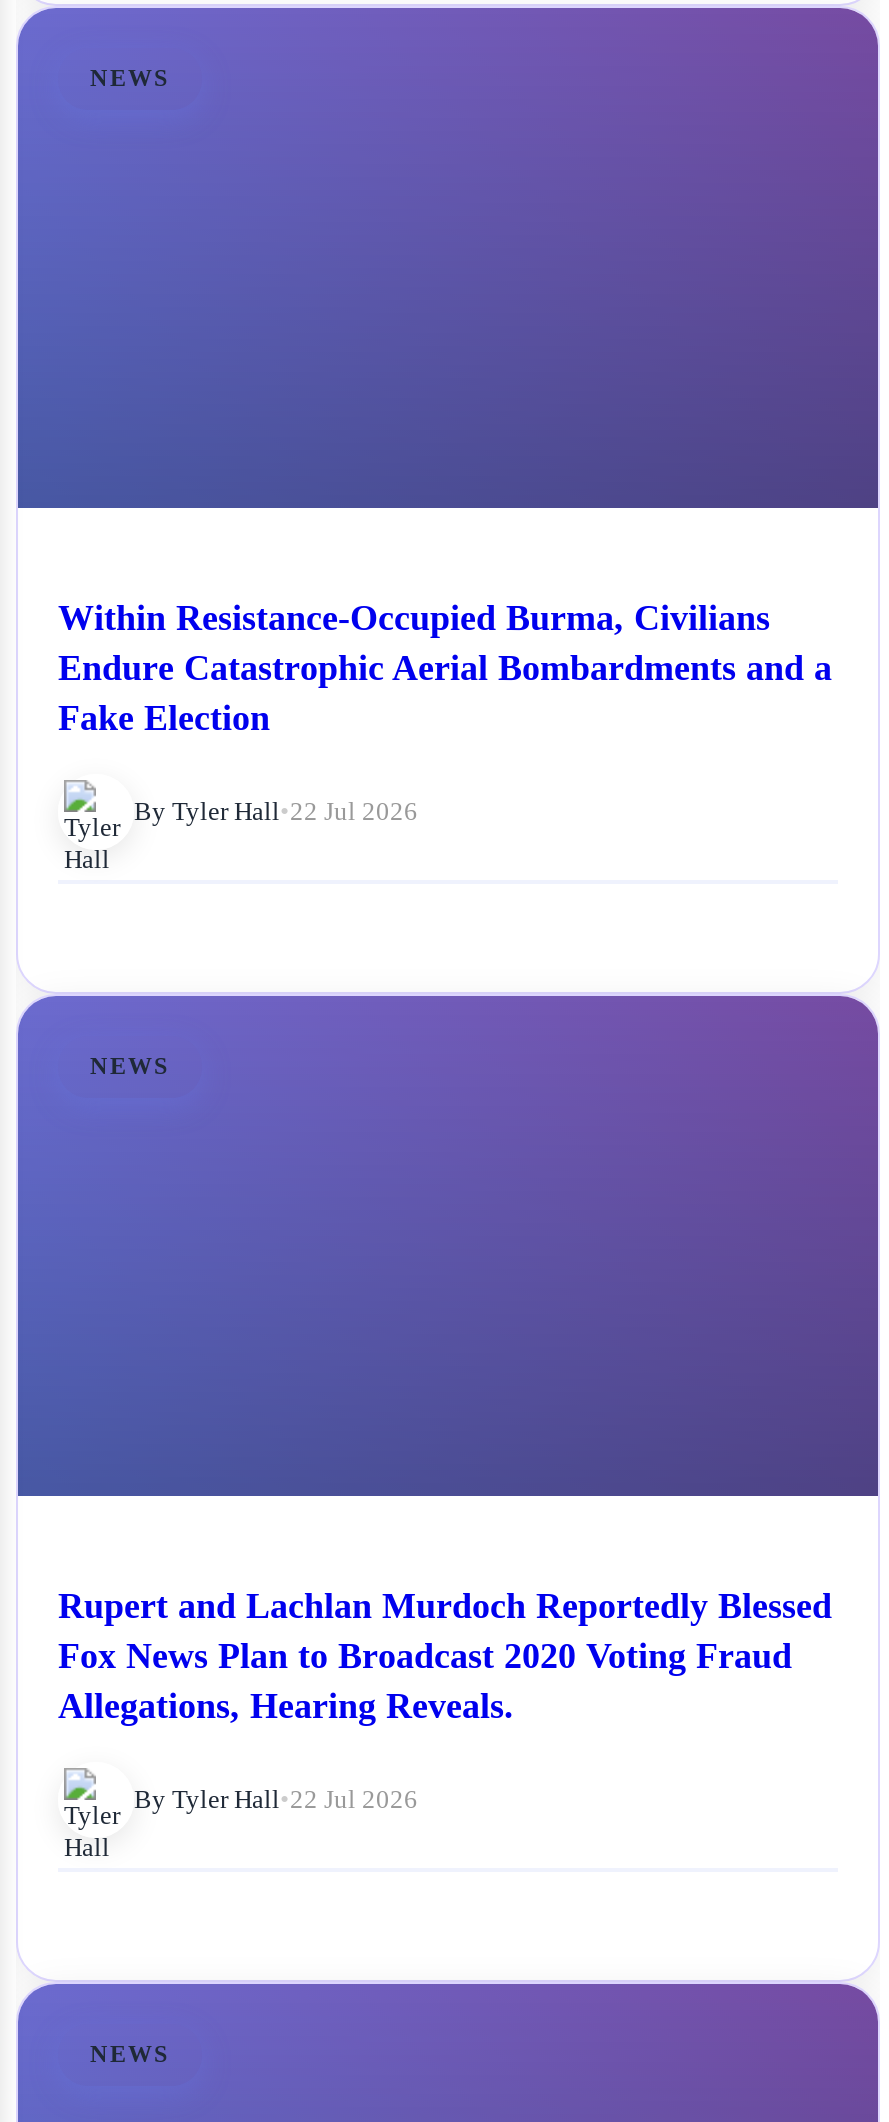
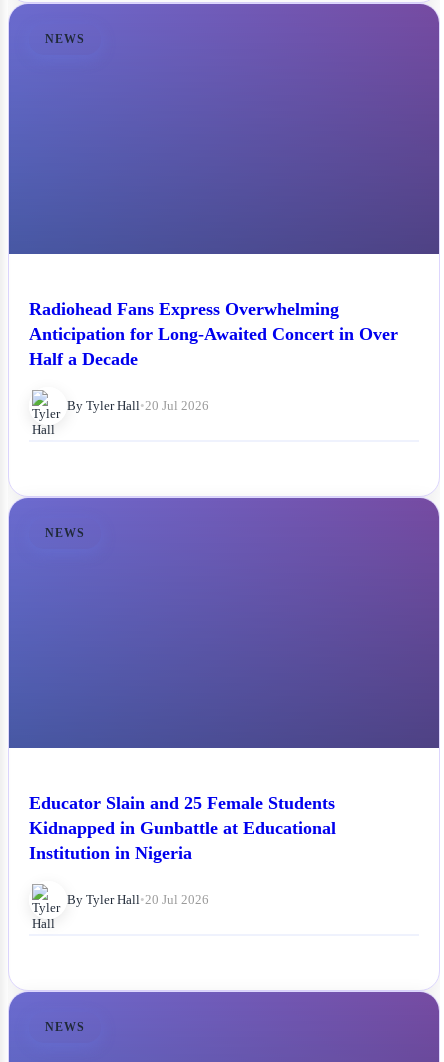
- Within Resistance-Occupied Burma, Civilians
- Endure Catastrophic Aerial Bombardments and a
- Fake Election
+ Radiohead Fans Express Overwhelming
+ Anticipation for Long-Awaited Concert in Over
+ Half a Decade

- By Tyler Hall • 22 Jul 2026
+ By Tyler Hall • 20 Jul 2026

- Rupert and Lachlan Murdoch Reportedly Blessed
- Fox News Plan to Broadcast 2020 Voting Fraud
- Allegations, Hearing Reveals.
+ Educator Slain and 25 Female Students
+ Kidnapped in Gunbattle at Educational
+ Institution in Nigeria

- By Tyler Hall • 22 Jul 2026
+ By Tyler Hall • 20 Jul 2026
